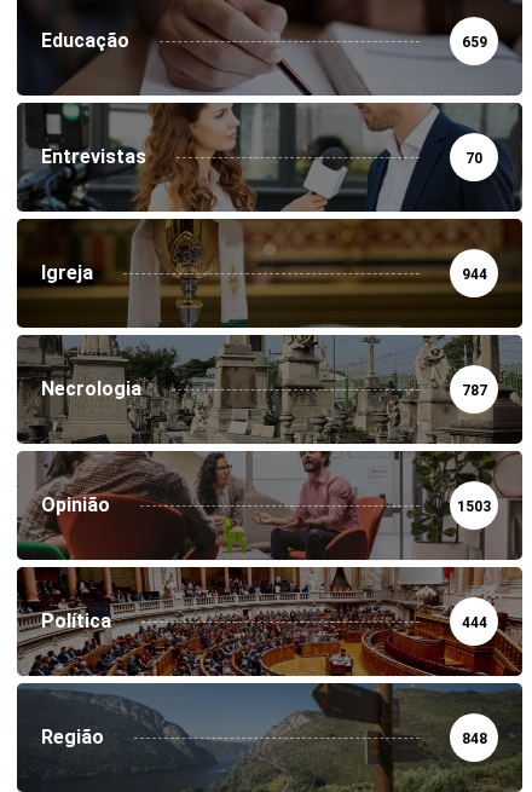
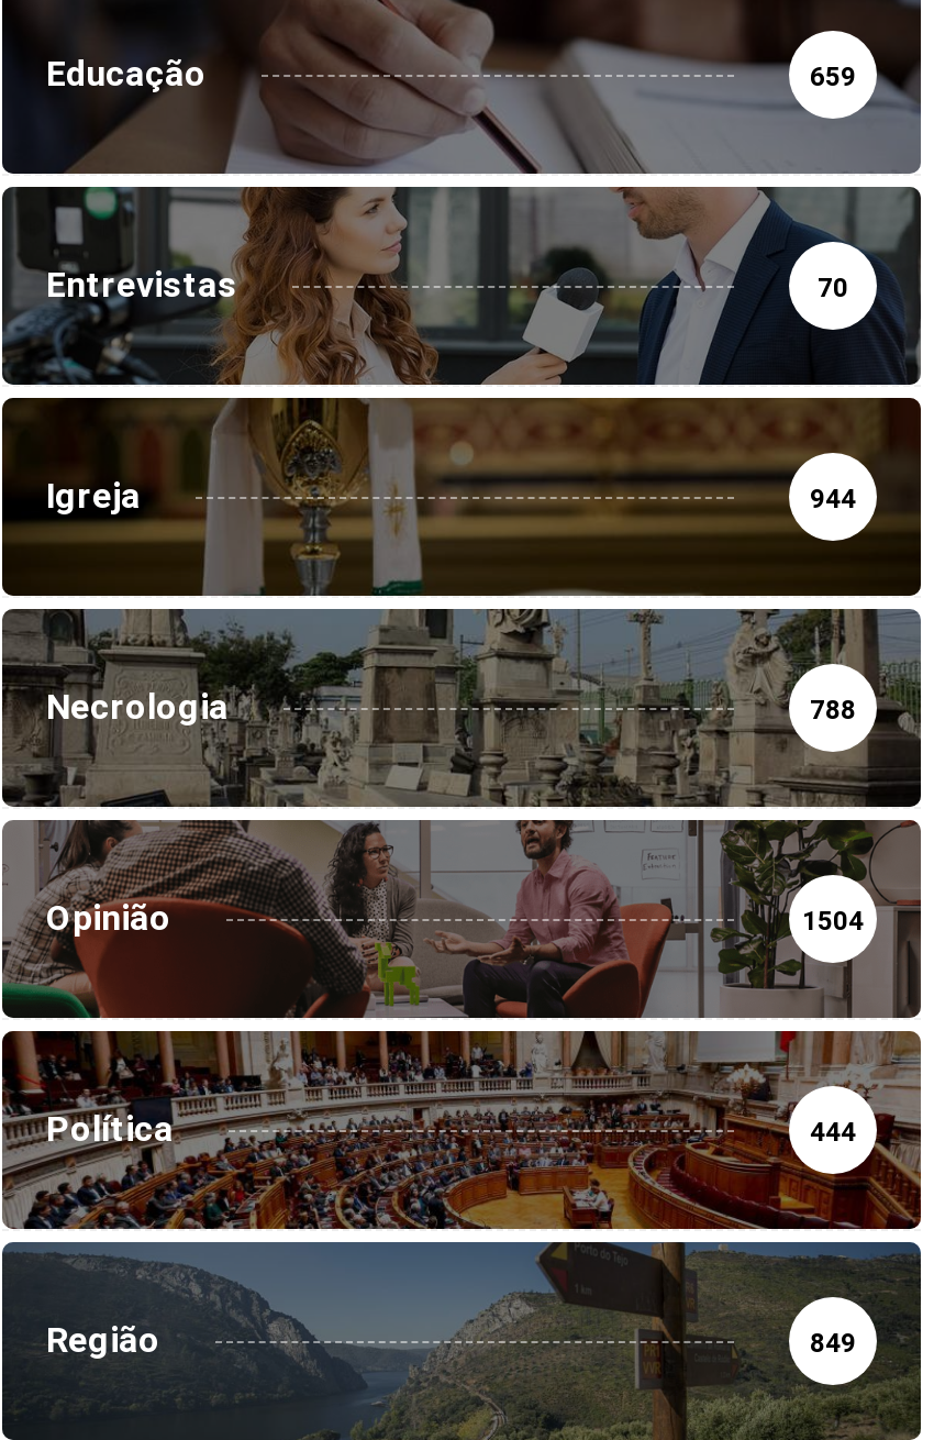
- 787
+ 788

- 1503
+ 1504

- 848
+ 849
